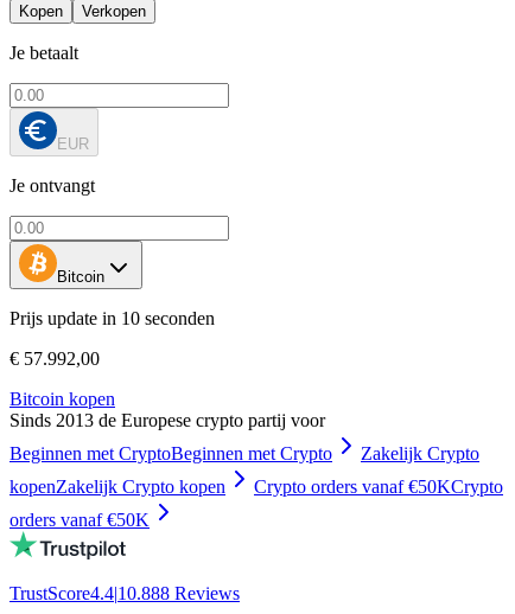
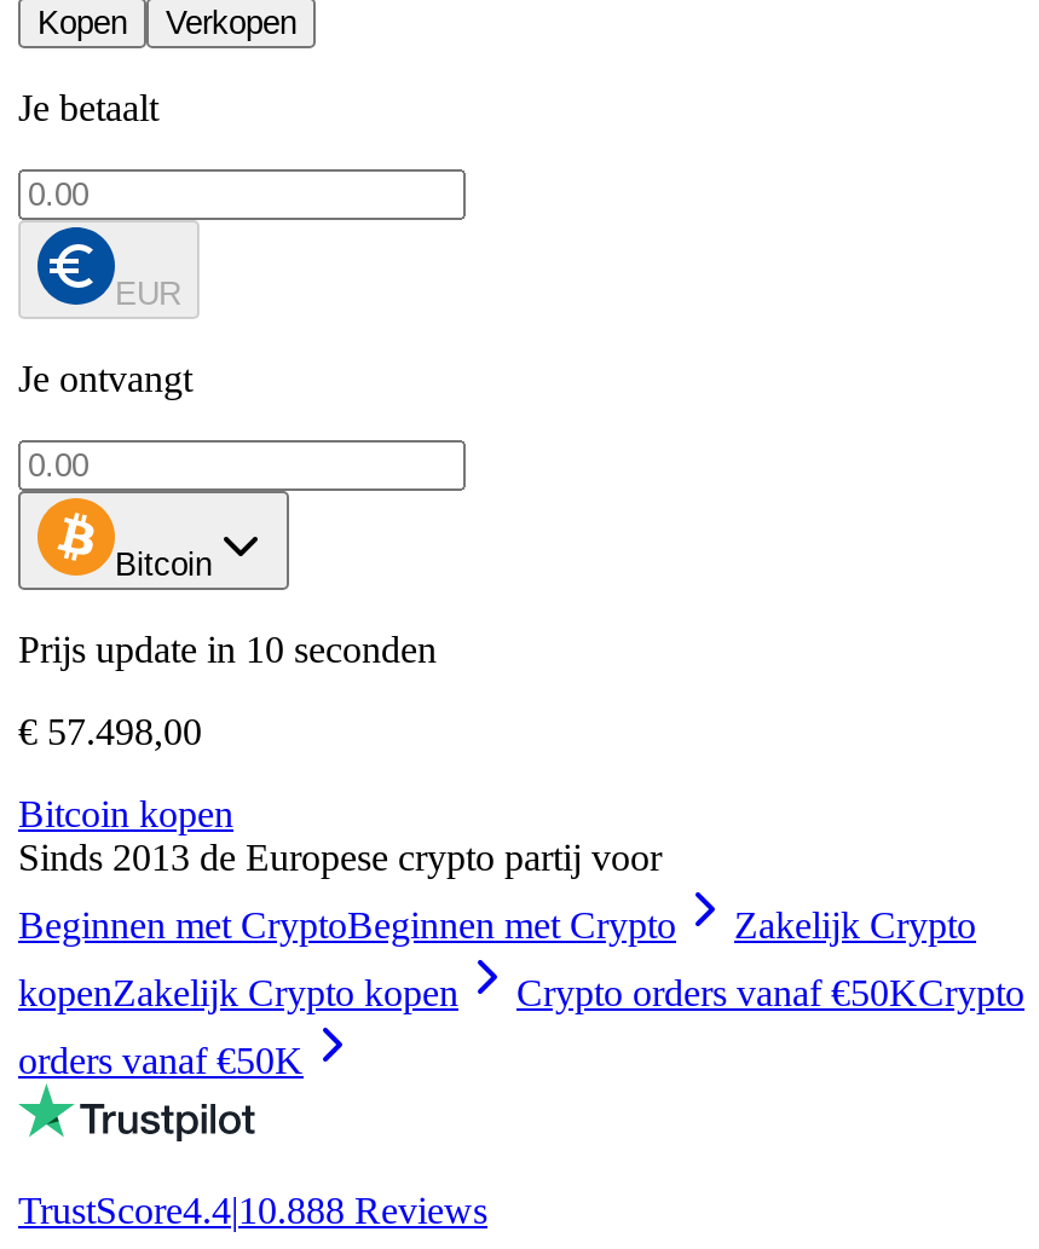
- € 57.992,00
+ € 57.498,00
